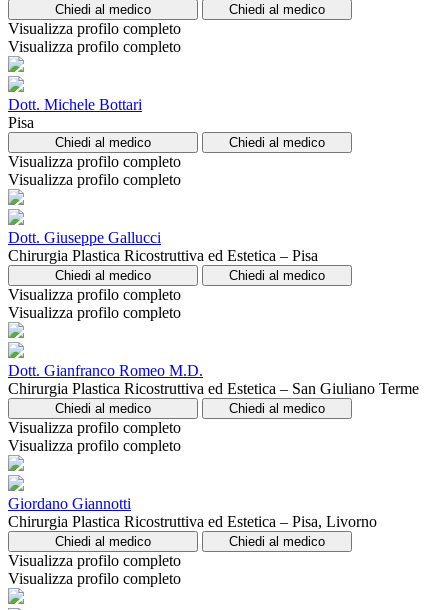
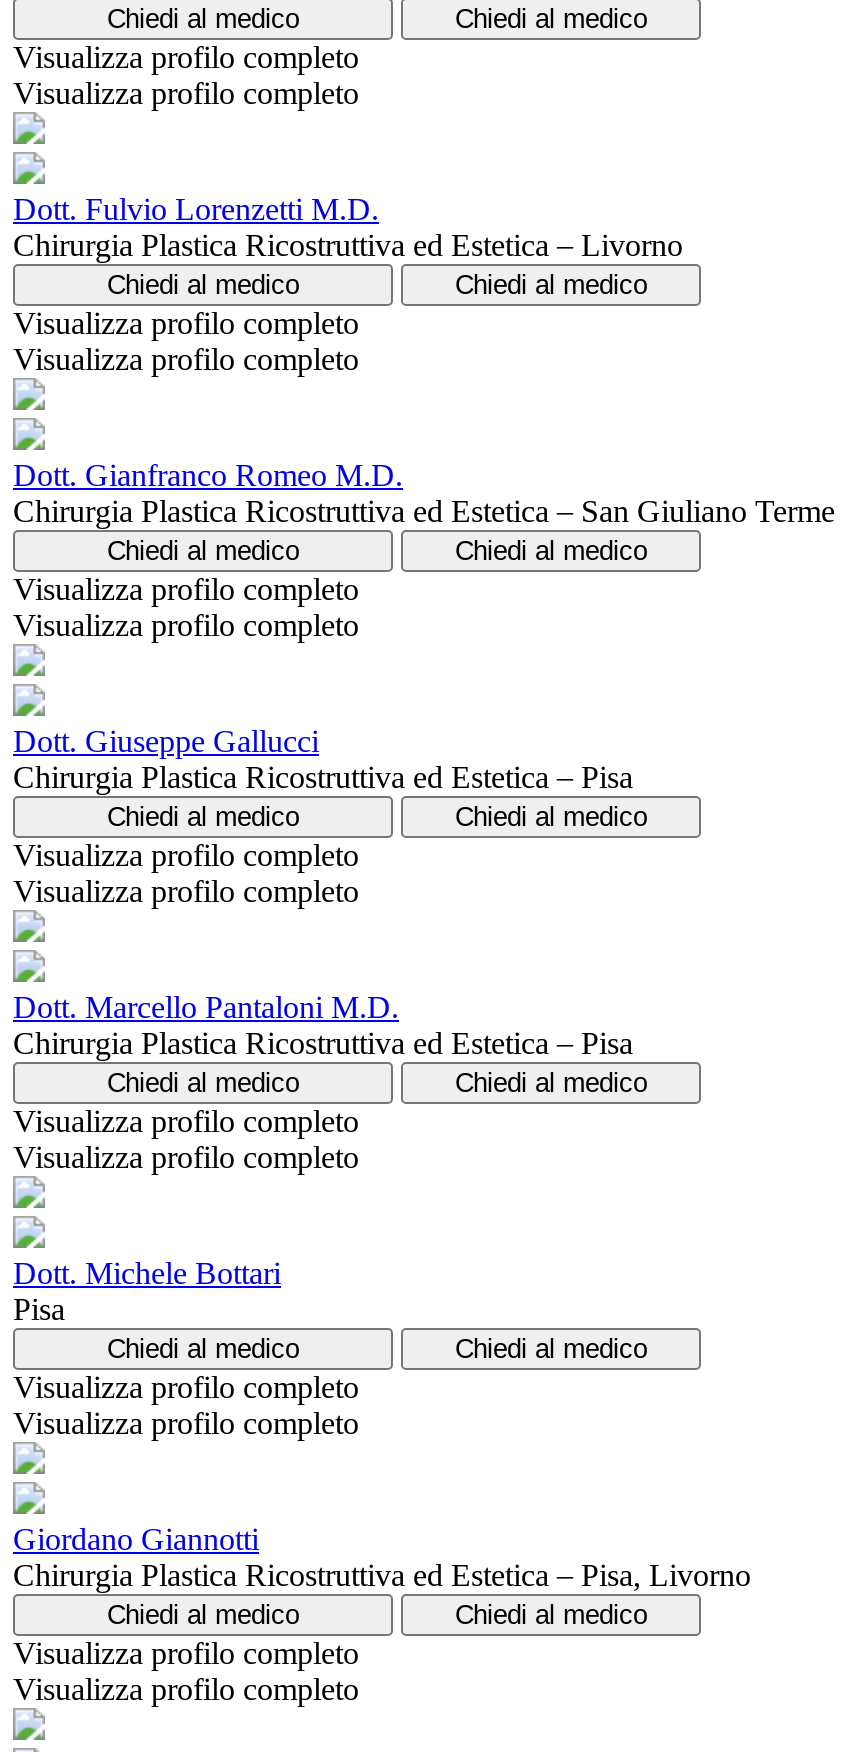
+ Dott. Fulvio Lorenzetti M.D.
+ Chirurgia Plastica Ricostruttiva ed Estetica – Livorno
+ Chiedi al medico
+ Chiedi al medico
+ Visualizza profilo completo
+ Visualizza profilo completo

moved down: Dott. Michele Bottari | Pisa

+ Dott. Marcello Pantaloni M.D.
+ Chirurgia Plastica Ricostruttiva ed Estetica – Pisa
+ Chiedi al medico
+ Chiedi al medico
+ Visualizza profilo completo
+ Visualizza profilo completo

moved up: Dott. Gianfranco Romeo M.D. | Chirurgia Plastica Ricostruttiva ed Estetica – San Giuliano Terme
